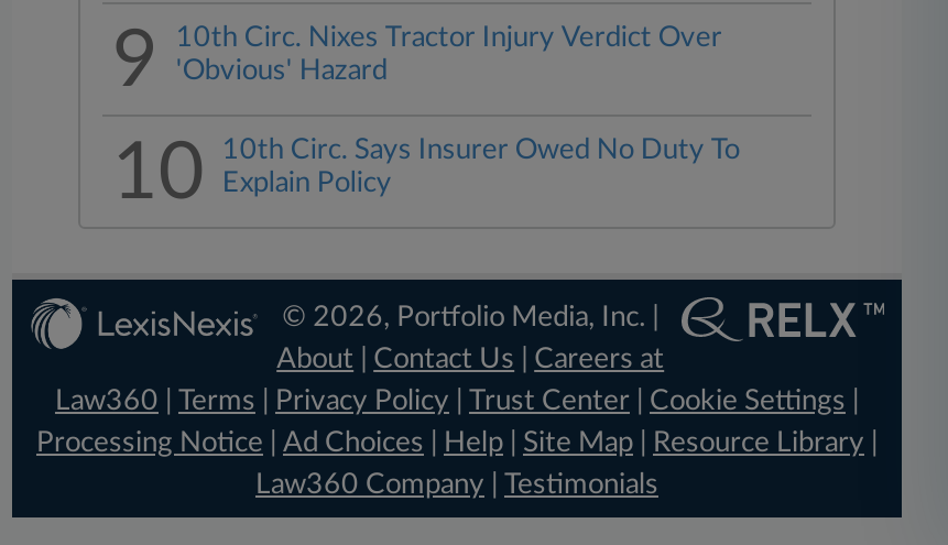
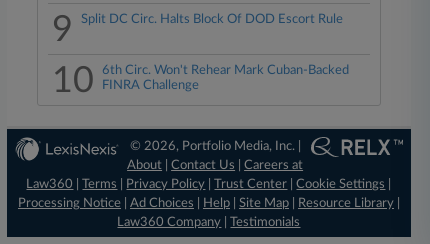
- 10th Circ. Nixes Tractor Injury Verdict Over
- 'Obvious' Hazard
+ Split DC Circ. Halts Block Of DOD Escort Rule

- 10th Circ. Says Insurer Owed No Duty To
- Explain Policy
+ 6th Circ. Won't Rehear Mark Cuban-Backed
+ FINRA Challenge
